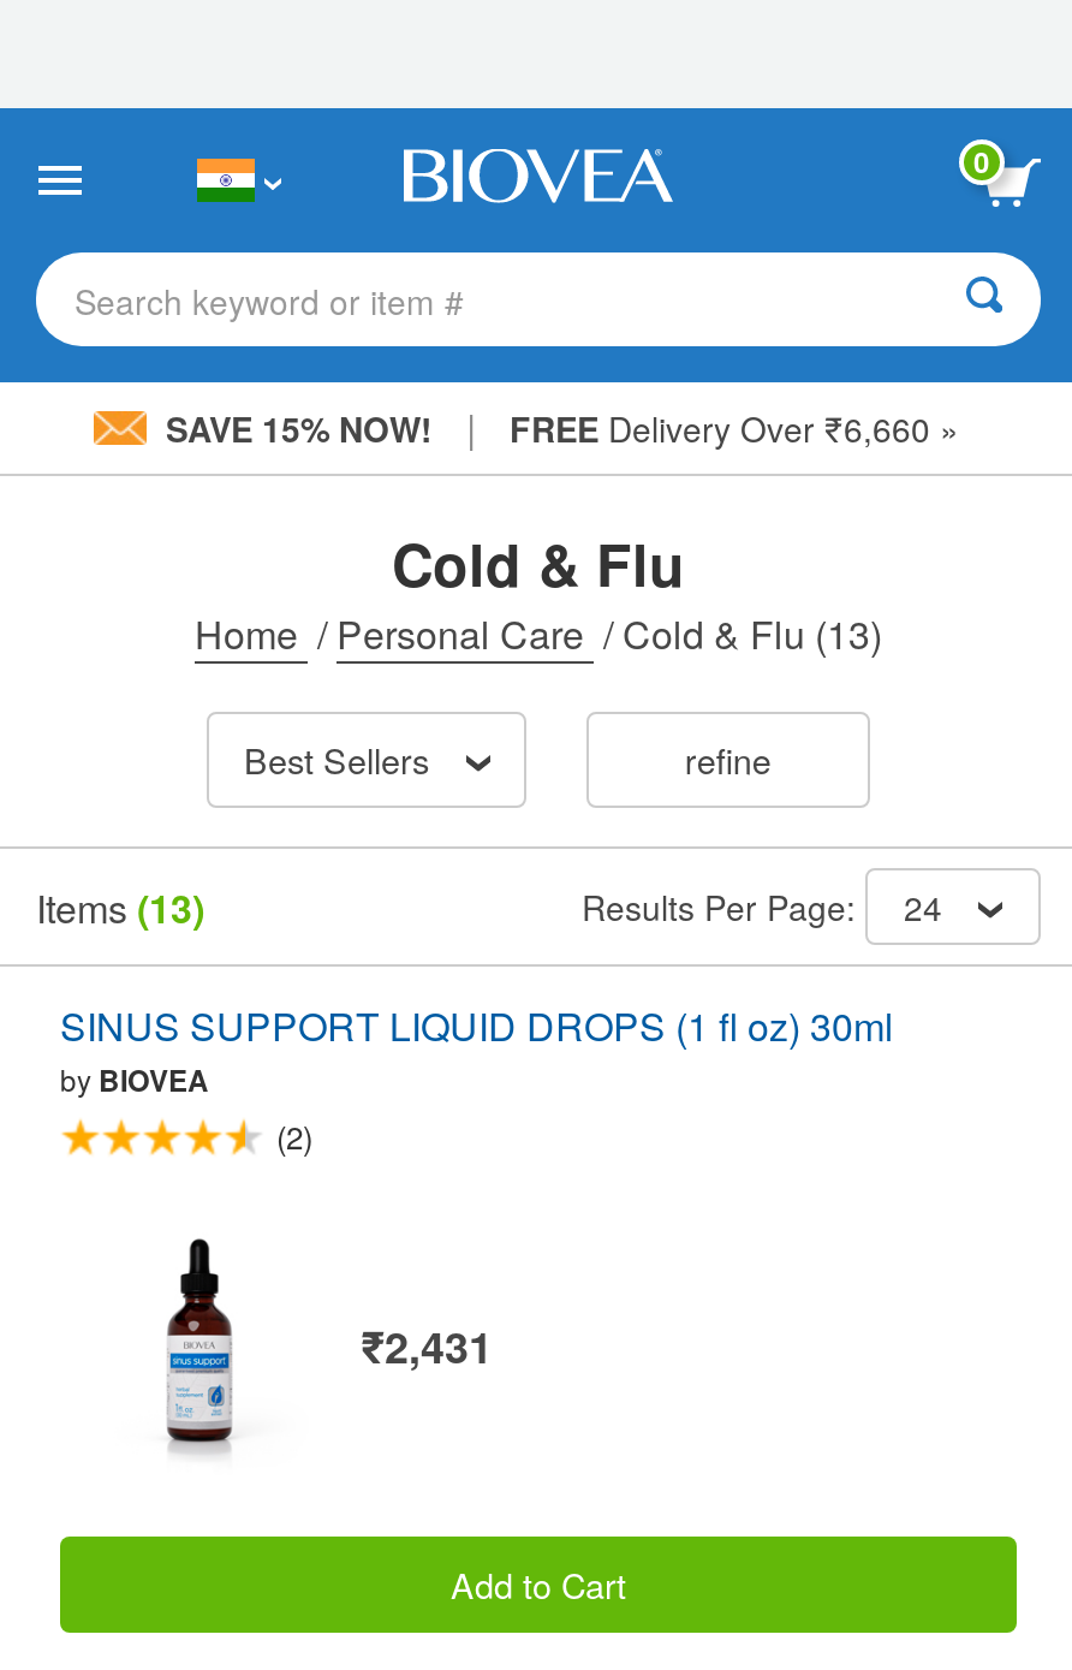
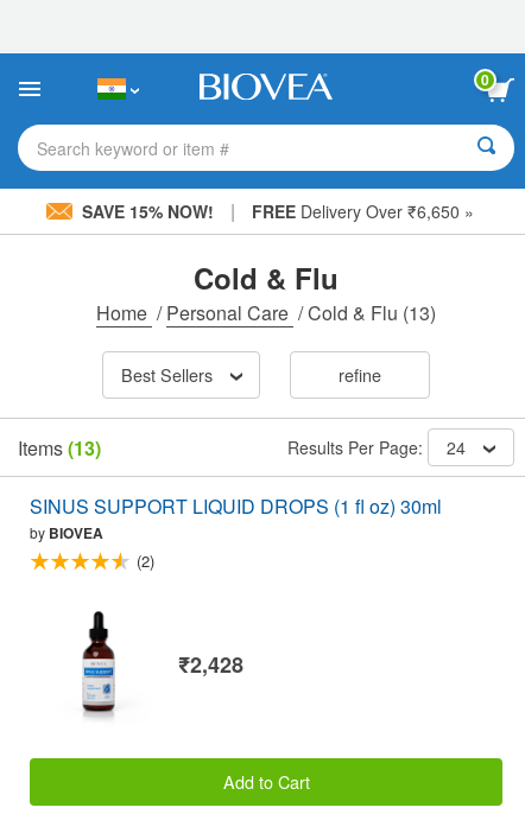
- FREE Delivery Over ₹6,660 »
+ FREE Delivery Over ₹6,650 »

- ₹2,431
+ ₹2,428
